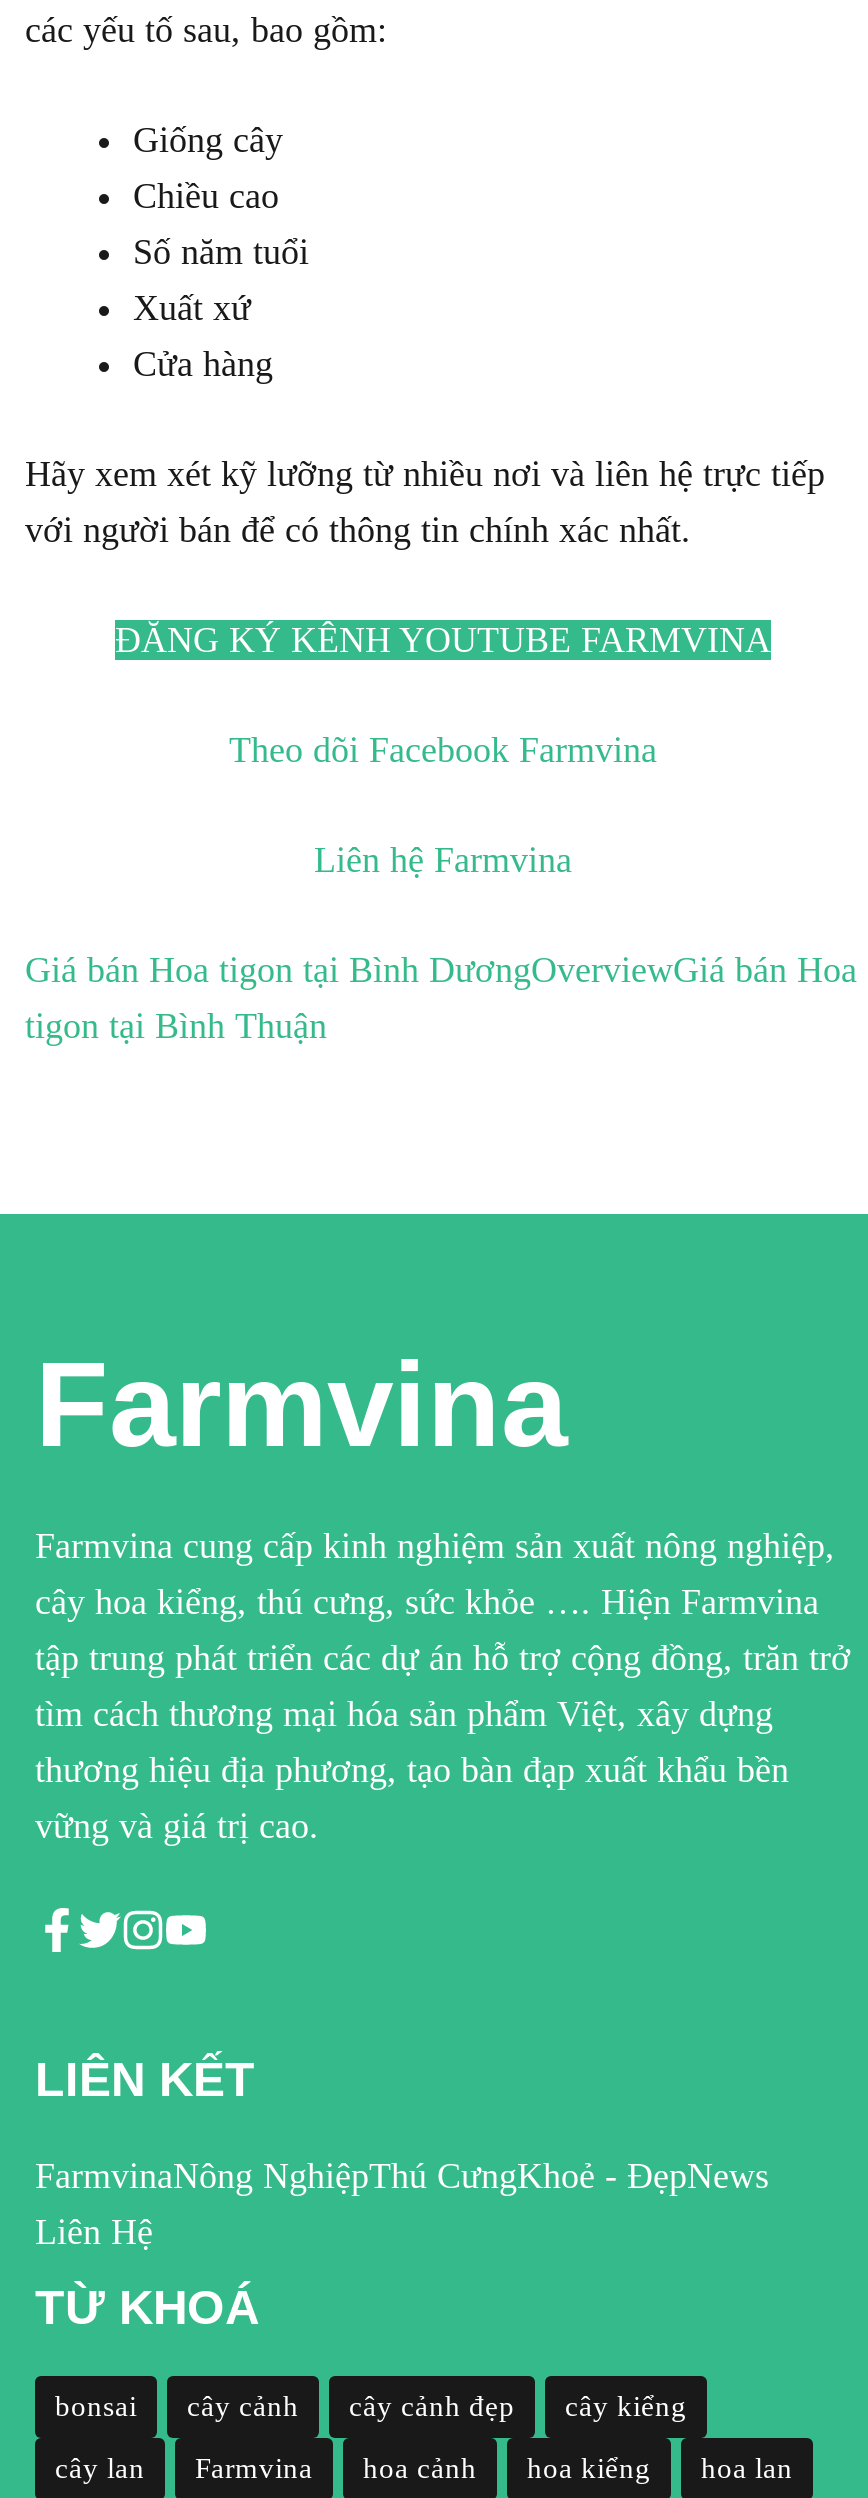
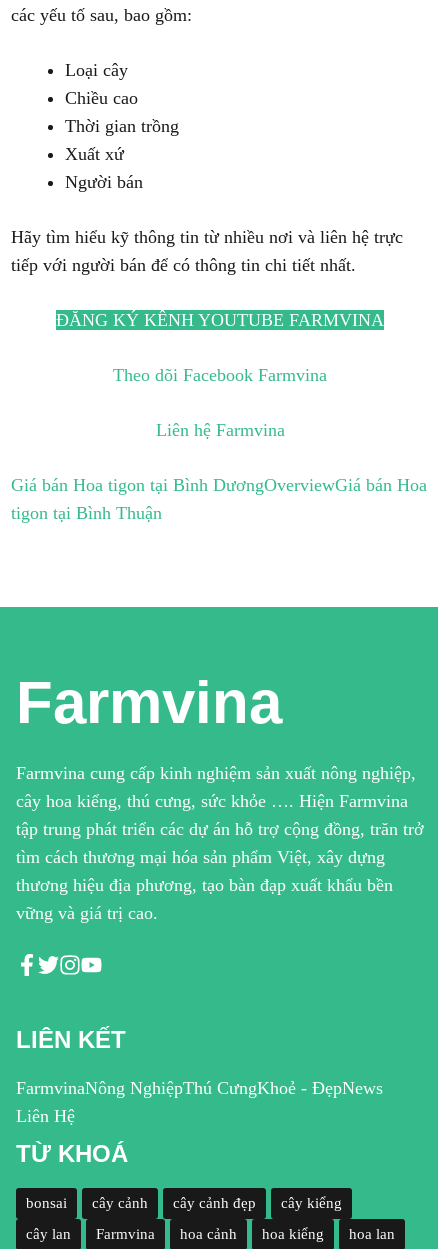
- Giống cây
+ Loại cây

- Số năm tuổi
+ Thời gian trồng

- Cửa hàng
+ Người bán

- Hãy xem xét kỹ lưỡng từ nhiều nơi và liên hệ trực tiếp
- với người bán để có thông tin chính xác nhất.
+ Hãy tìm hiểu kỹ thông tin từ nhiều nơi và liên hệ trực
+ tiếp với người bán để có thông tin chi tiết nhất.
